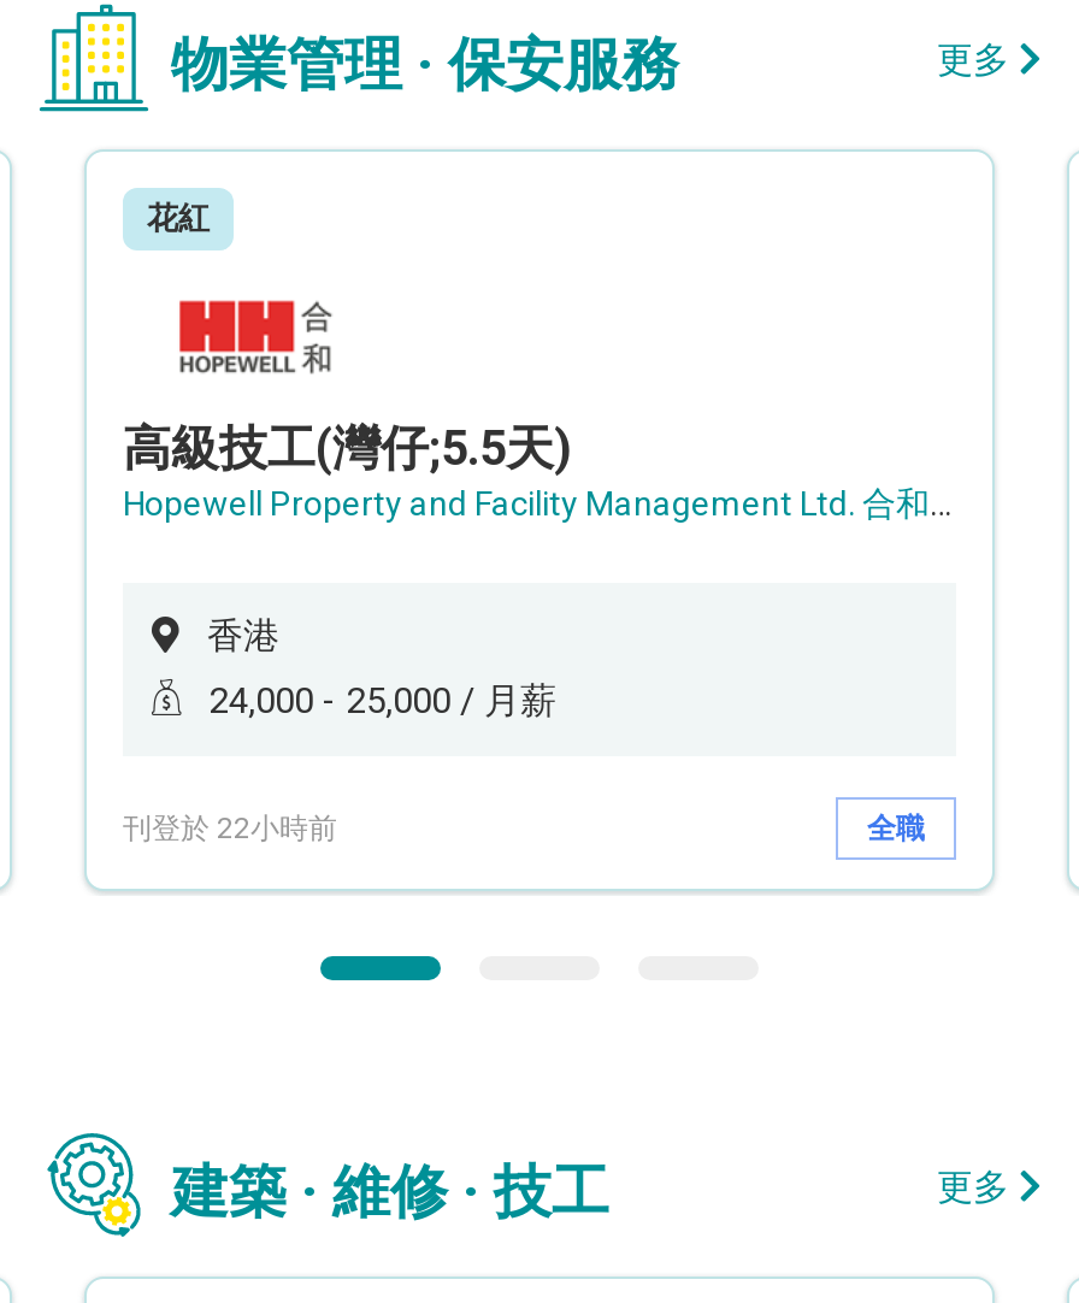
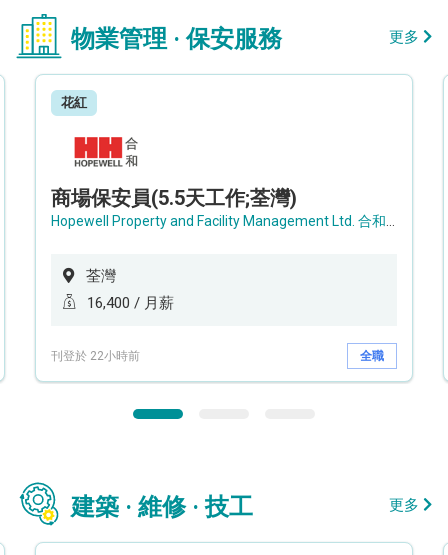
- 高級技工(灣仔;5.5天)
+ 商場保安員(5.5天工作;荃灣)

- 香港
+ 荃灣

- 24,000 - 25,000 / 月薪
+ 16,400 / 月薪
